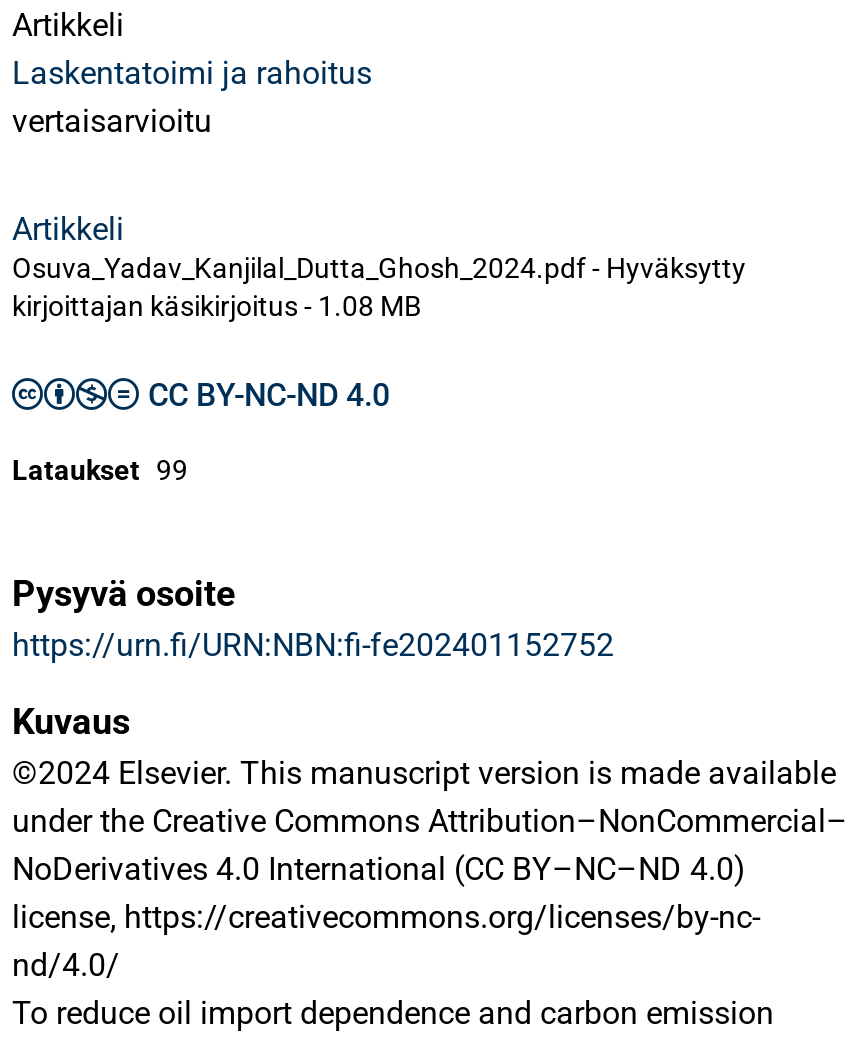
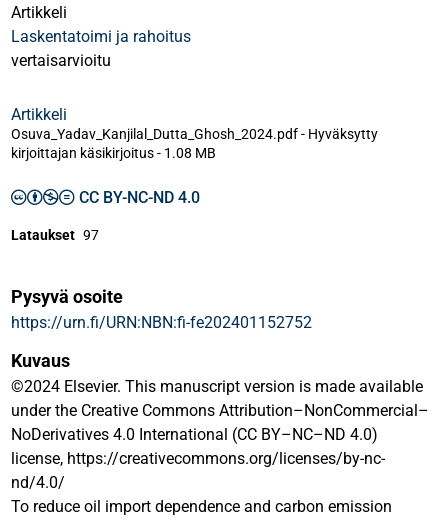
- Lataukset 99
+ Lataukset 97
